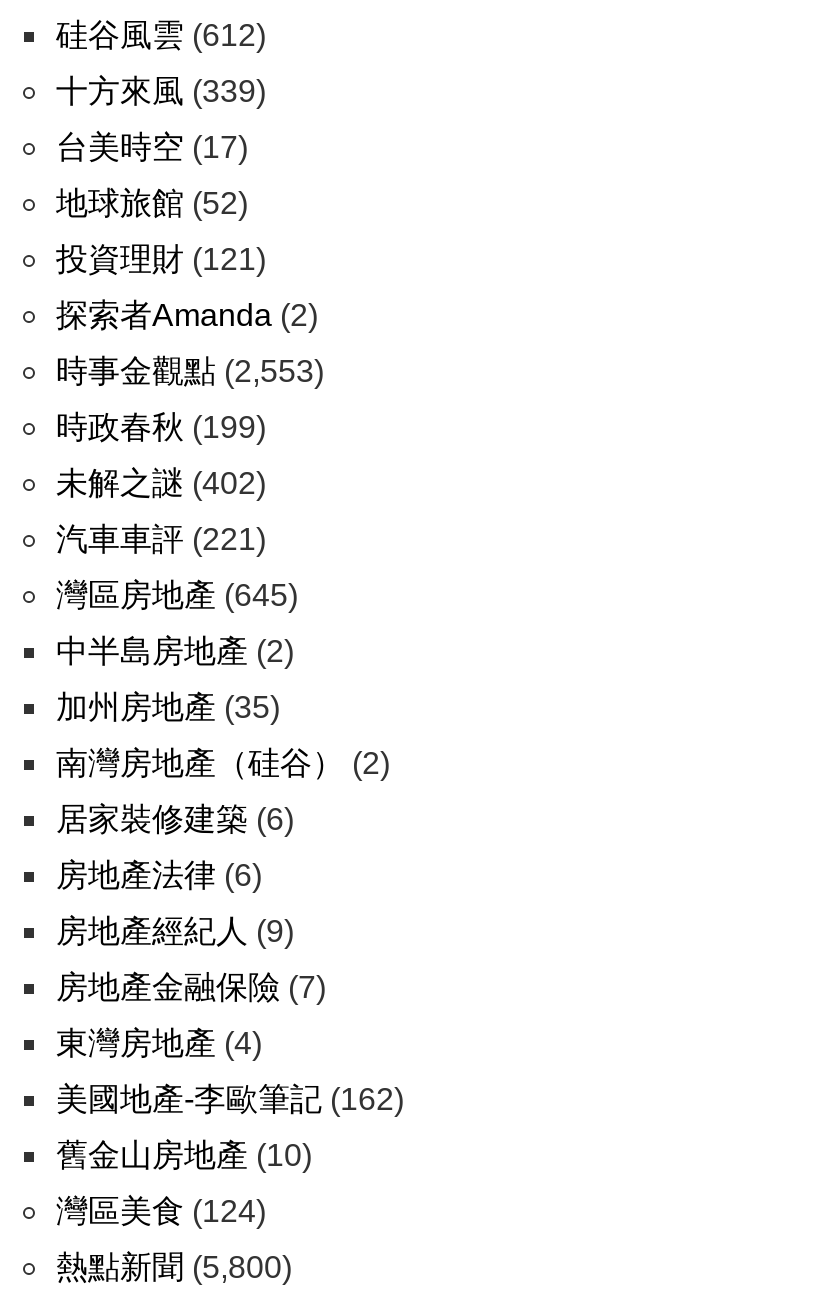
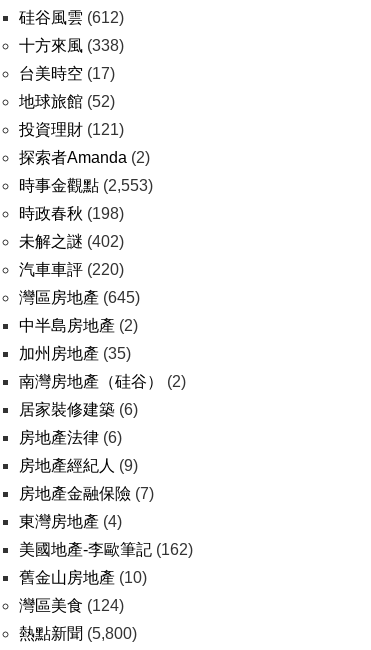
- 十方來風(339)
+ 十方來風(338)

- 時政春秋(199)
+ 時政春秋(198)

- 汽車車評(221)
+ 汽車車評(220)
